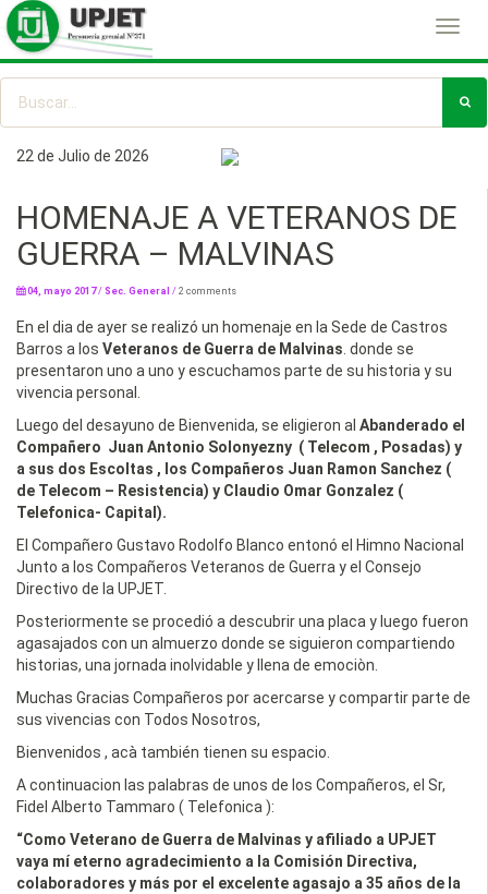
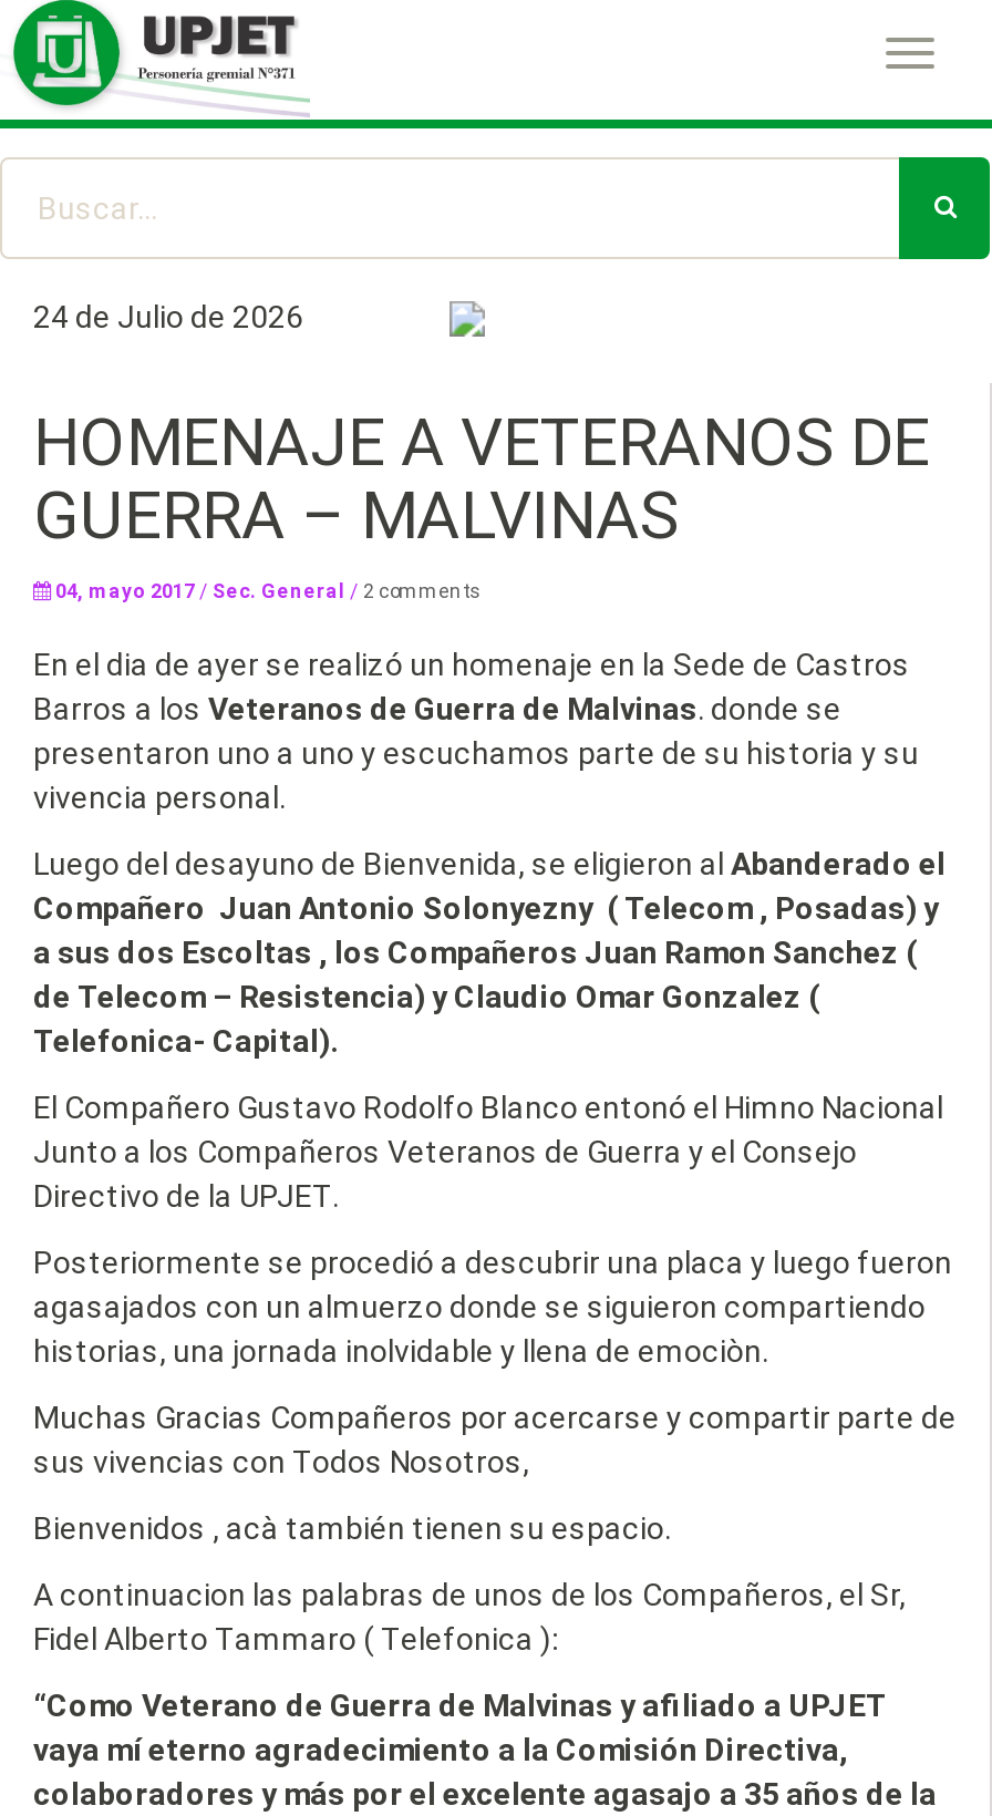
- 22 de Julio de 2026
+ 24 de Julio de 2026
